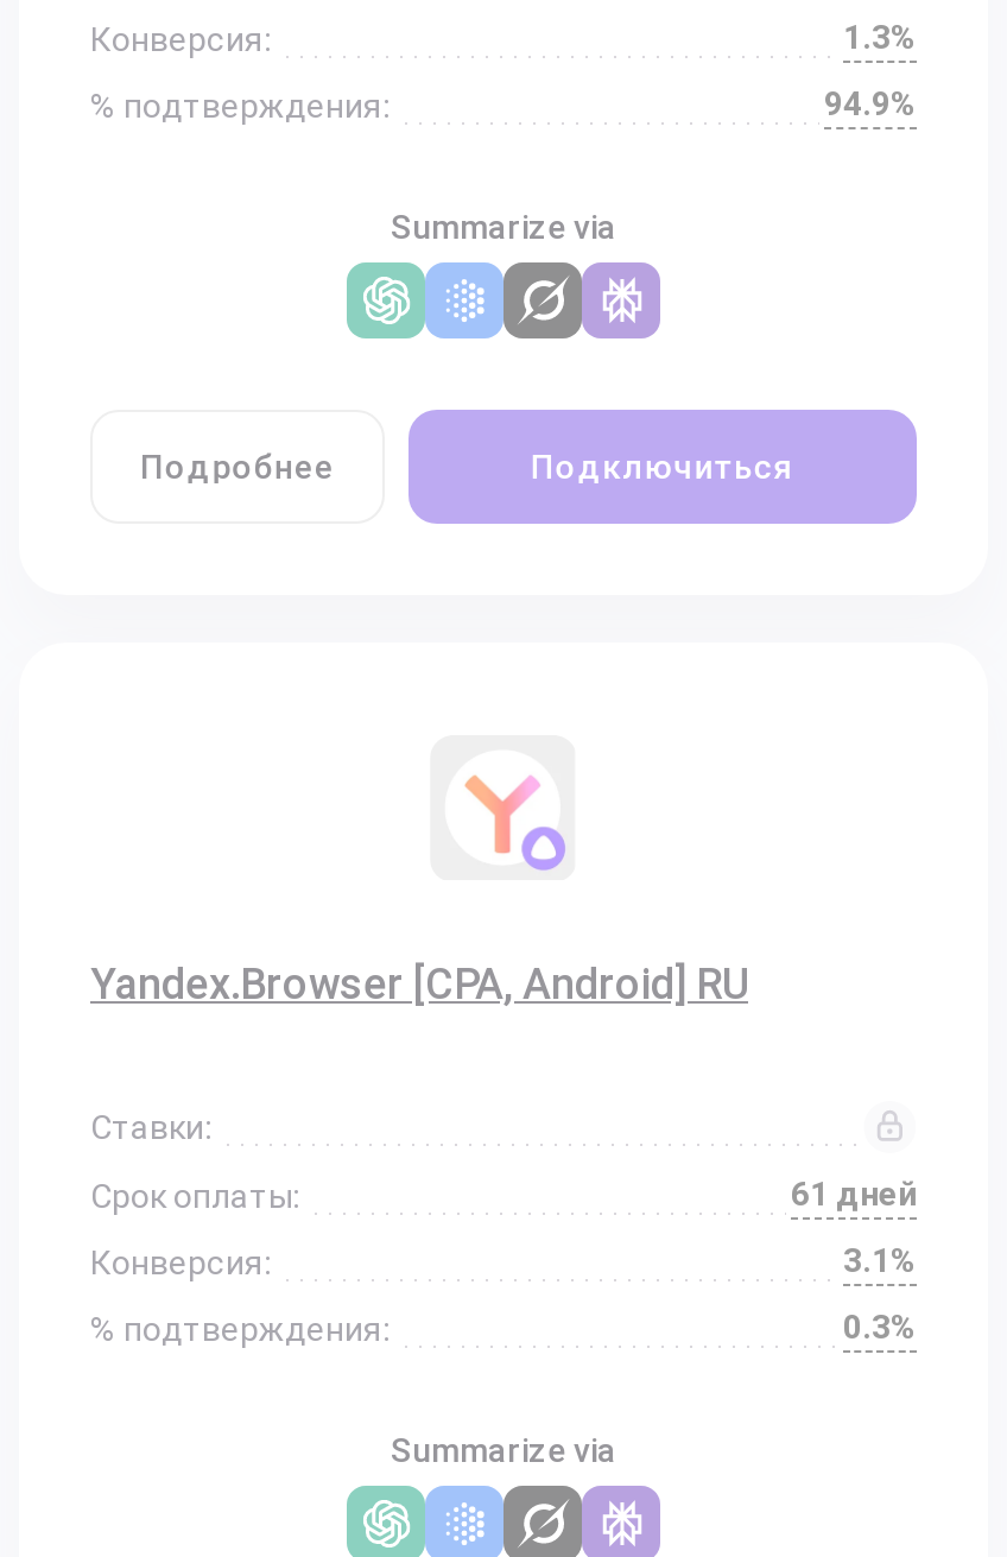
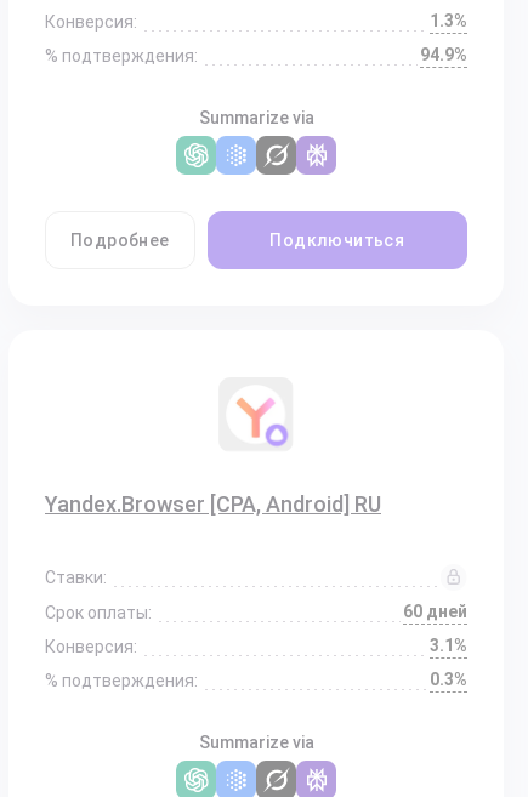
- 61 дней
+ 60 дней
